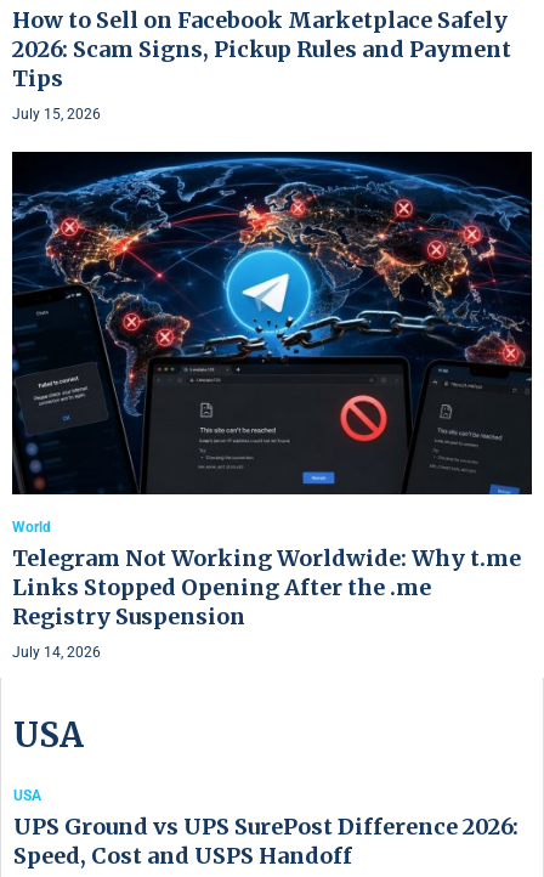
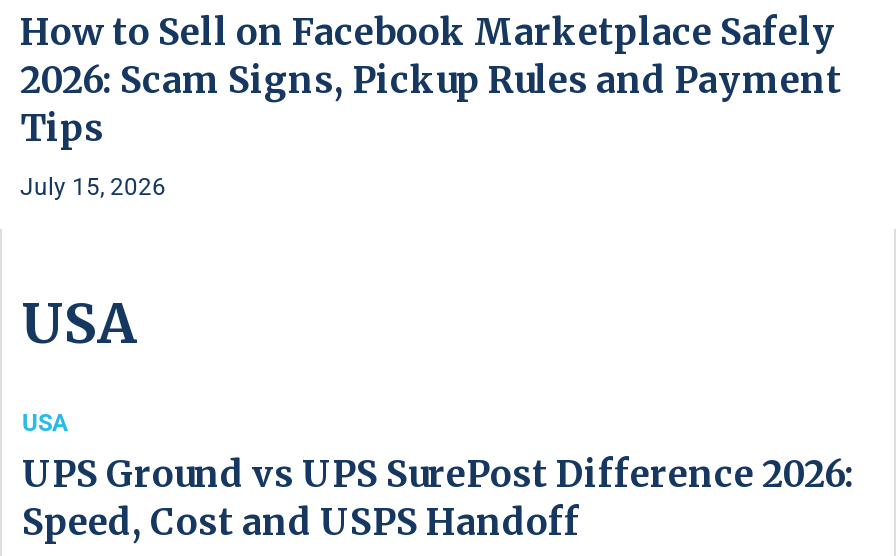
- [image]
- World
- Telegram Not Working Worldwide: Why t.me
- Links Stopped Opening After the .me
- Registry Suspension
- July 14, 2026
